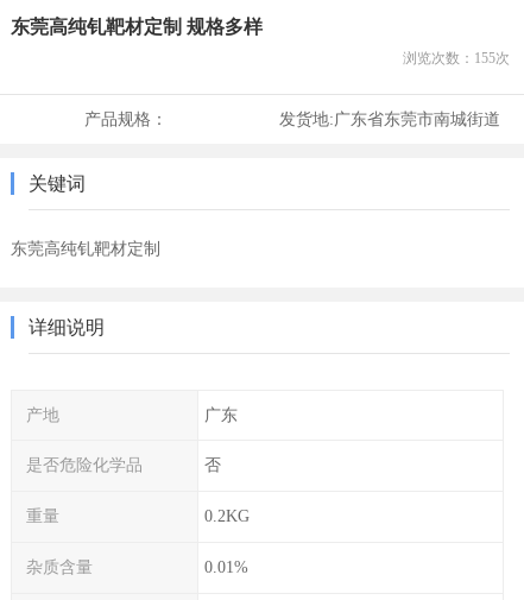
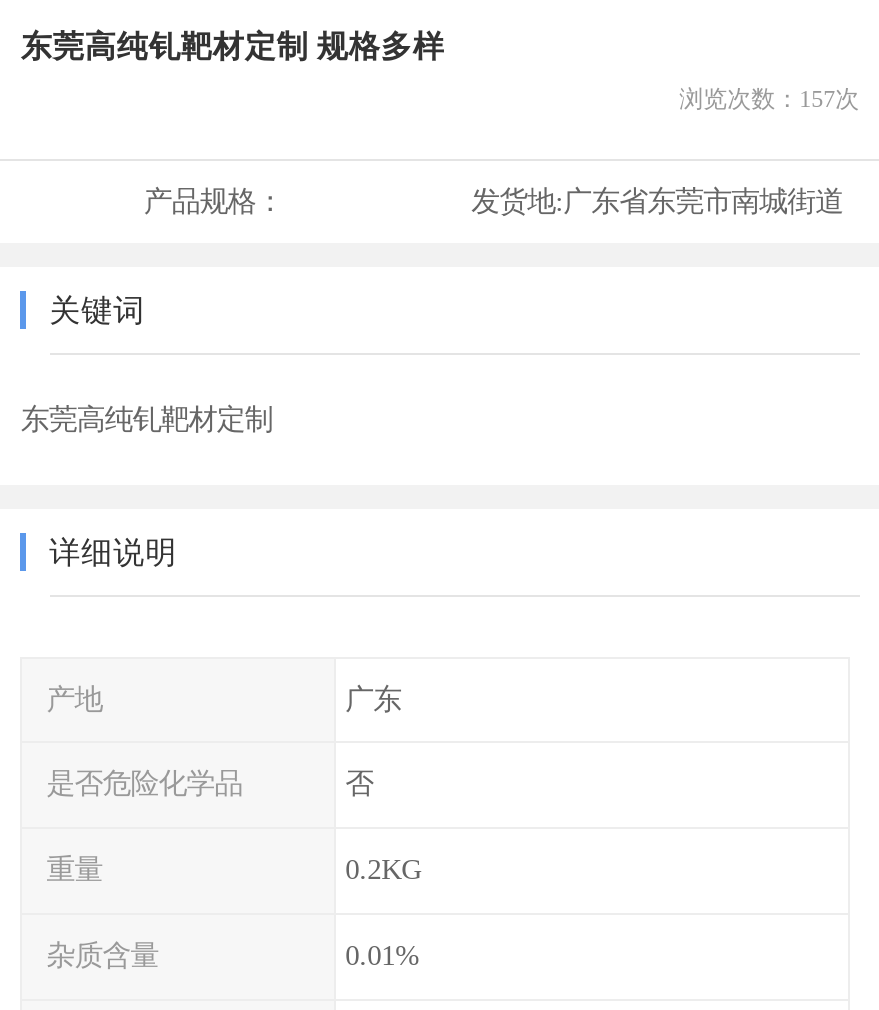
- 浏览次数：155次
+ 浏览次数：157次
